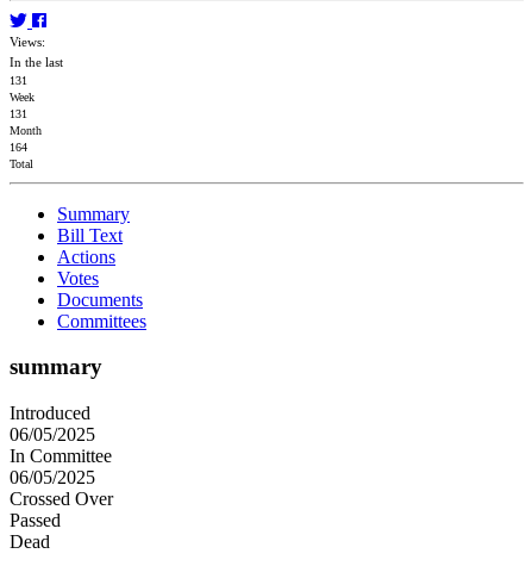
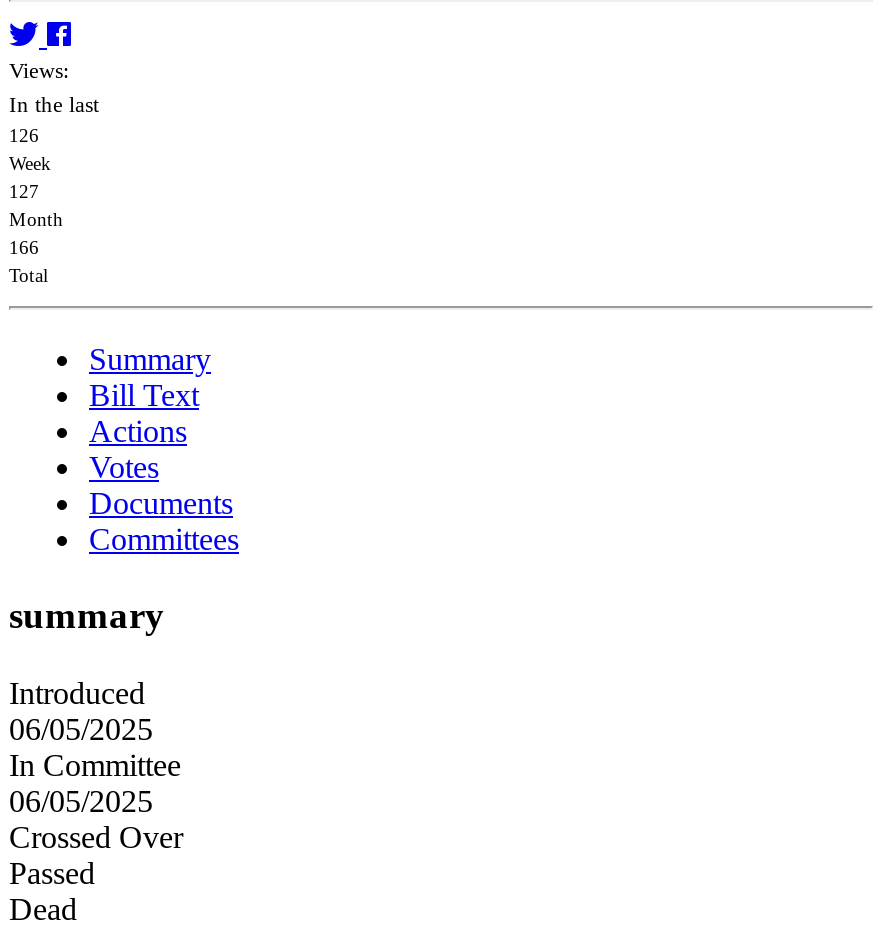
- 131
+ 126

- 131
+ 127

- 164
+ 166
